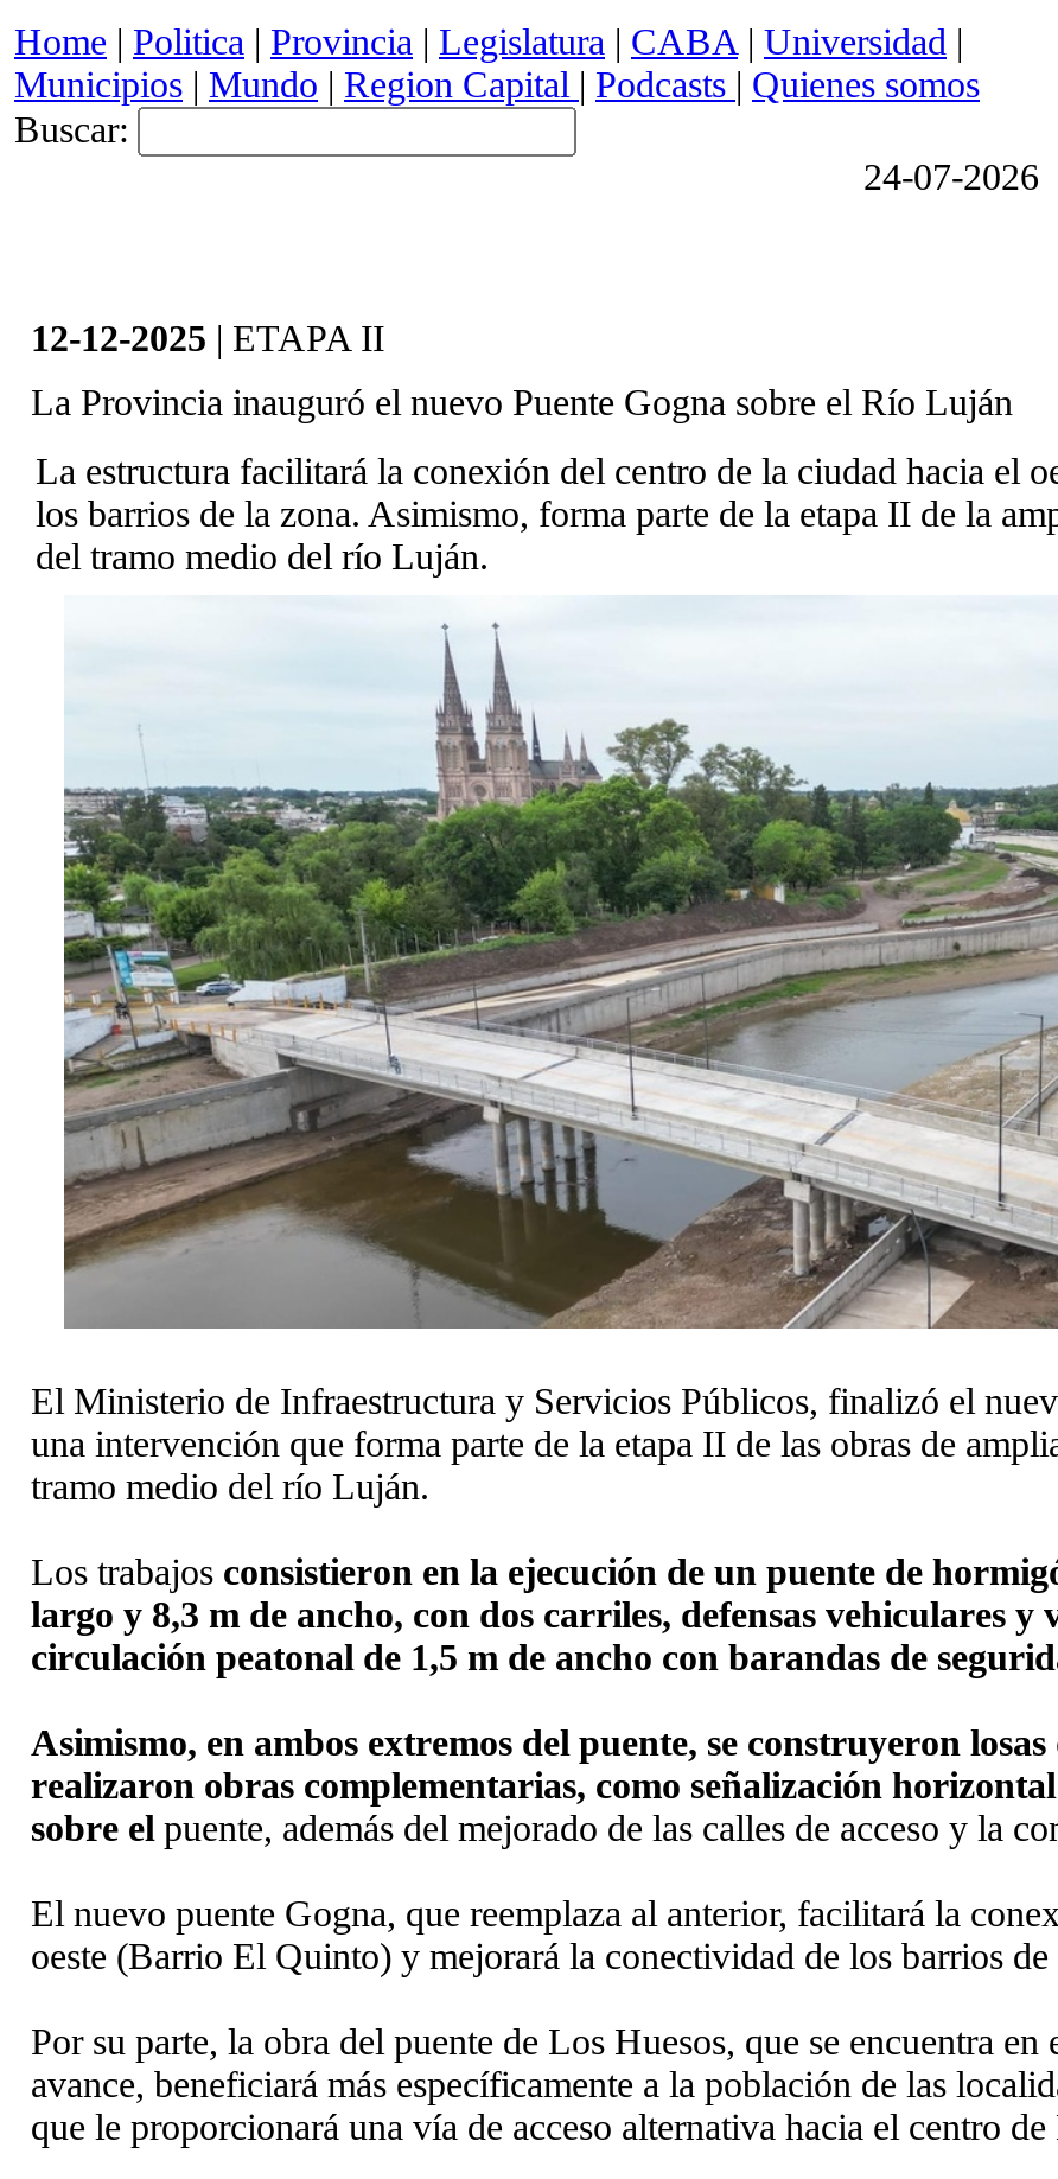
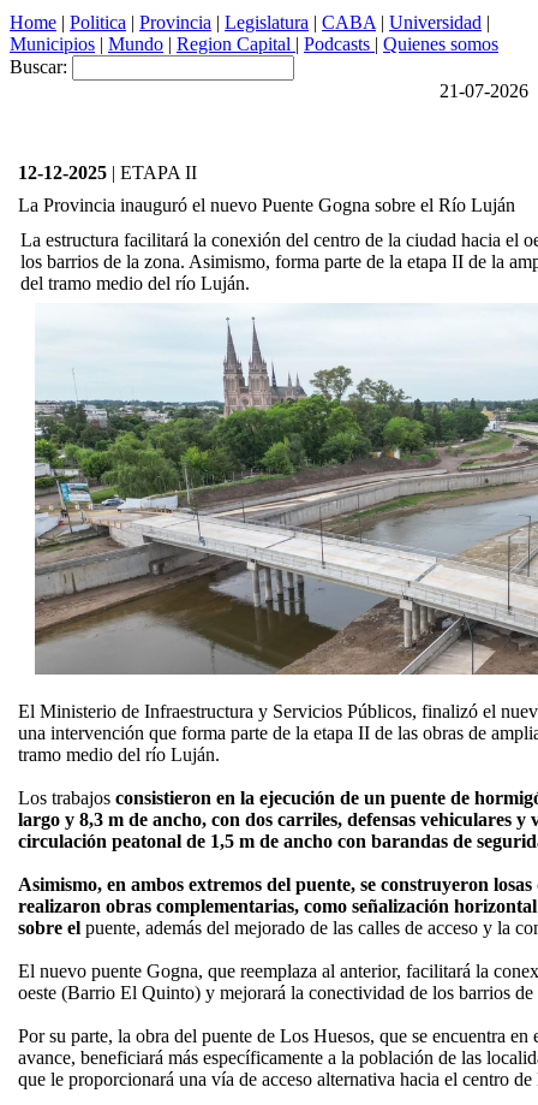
- 24-07-2026
+ 21-07-2026
